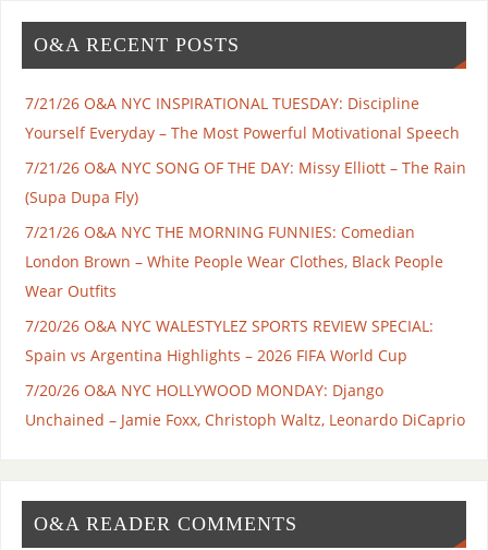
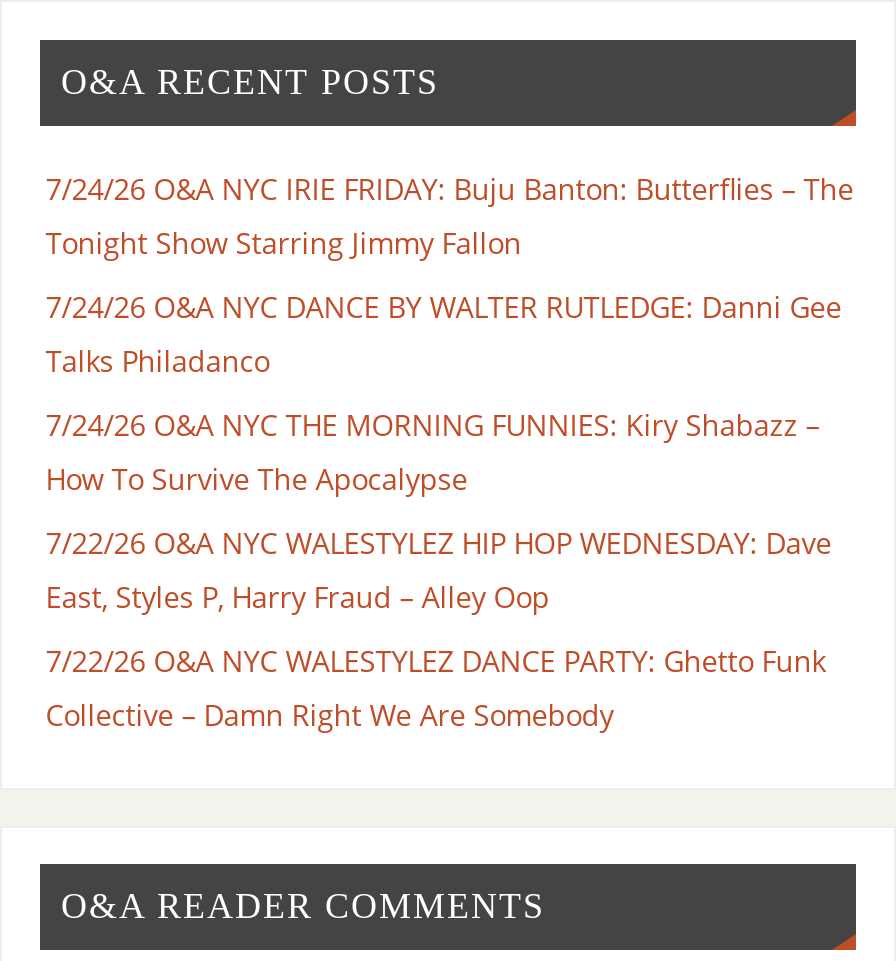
- 7/21/26 O&A NYC INSPIRATIONAL TUESDAY: Discipline
- Yourself Everyday – The Most Powerful Motivational Speech
+ 7/24/26 O&A NYC IRIE FRIDAY: Buju Banton: Butterflies – The
+ Tonight Show Starring Jimmy Fallon

- 7/21/26 O&A NYC SONG OF THE DAY: Missy Elliott – The Rain
- (Supa Dupa Fly)
+ 7/24/26 O&A NYC DANCE BY WALTER RUTLEDGE: Danni Gee
+ Talks Philadanco

- 7/21/26 O&A NYC THE MORNING FUNNIES: Comedian
- London Brown – White People Wear Clothes, Black People
- Wear Outfits
+ 7/24/26 O&A NYC THE MORNING FUNNIES: Kiry Shabazz –
+ How To Survive The Apocalypse

- 7/20/26 O&A NYC WALESTYLEZ SPORTS REVIEW SPECIAL:
- Spain vs Argentina Highlights – 2026 FIFA World Cup
+ 7/22/26 O&A NYC WALESTYLEZ HIP HOP WEDNESDAY: Dave
+ East, Styles P, Harry Fraud – Alley Oop

- 7/20/26 O&A NYC HOLLYWOOD MONDAY: Django
- Unchained – Jamie Foxx, Christoph Waltz, Leonardo DiCaprio
+ 7/22/26 O&A NYC WALESTYLEZ DANCE PARTY: Ghetto Funk
+ Collective – Damn Right We Are Somebody
